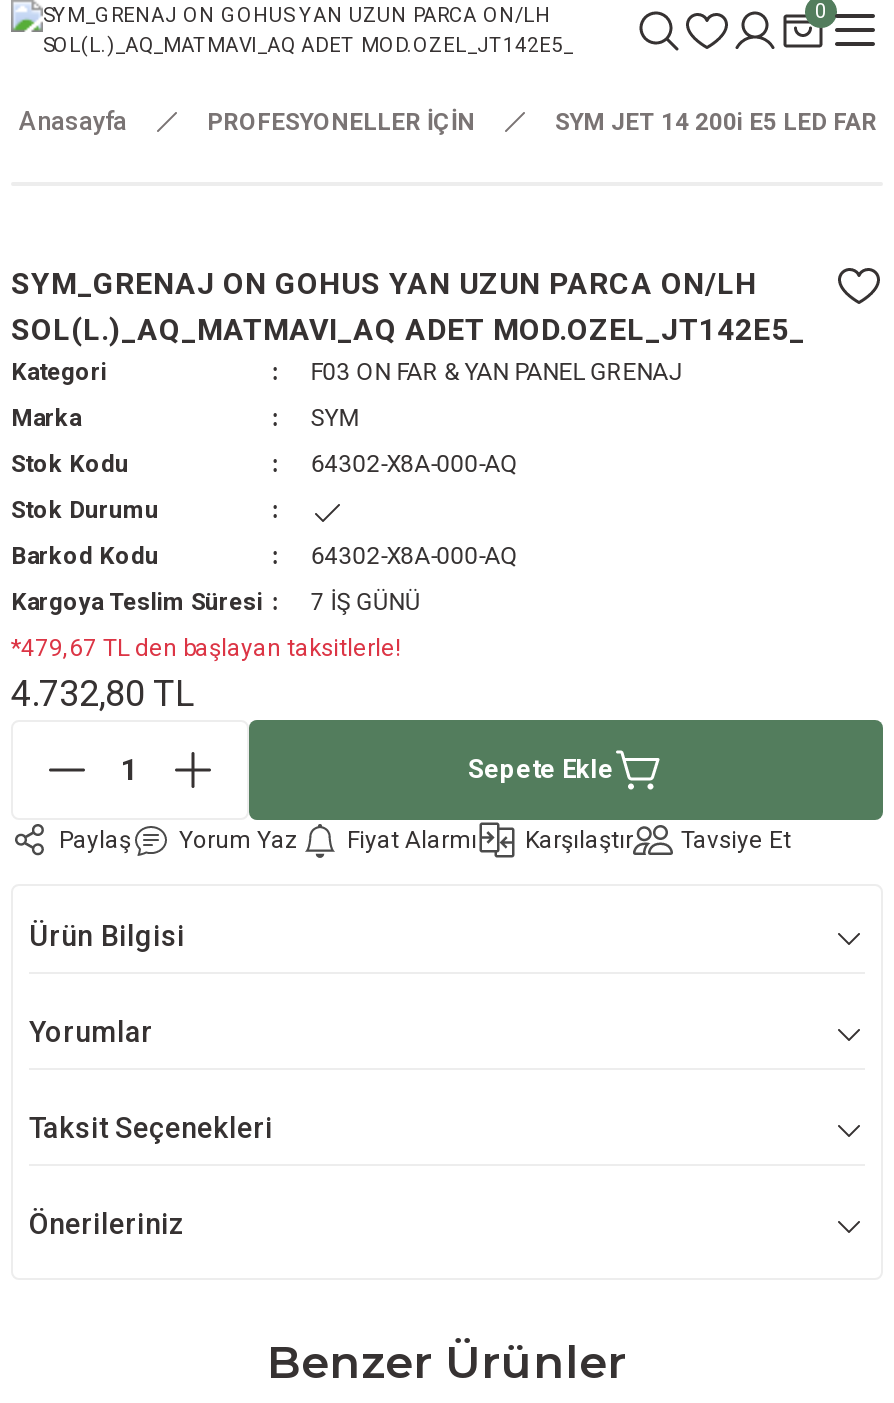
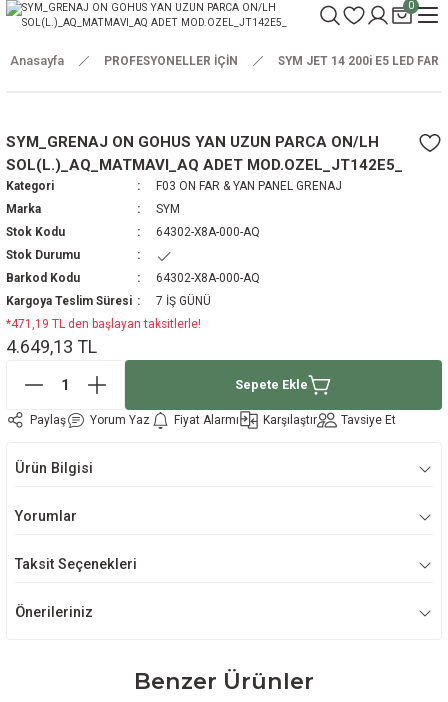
- *479,67 TL den başlayan taksitlerle!
+ *471,19 TL den başlayan taksitlerle!

- 4.732,80 TL
+ 4.649,13 TL
